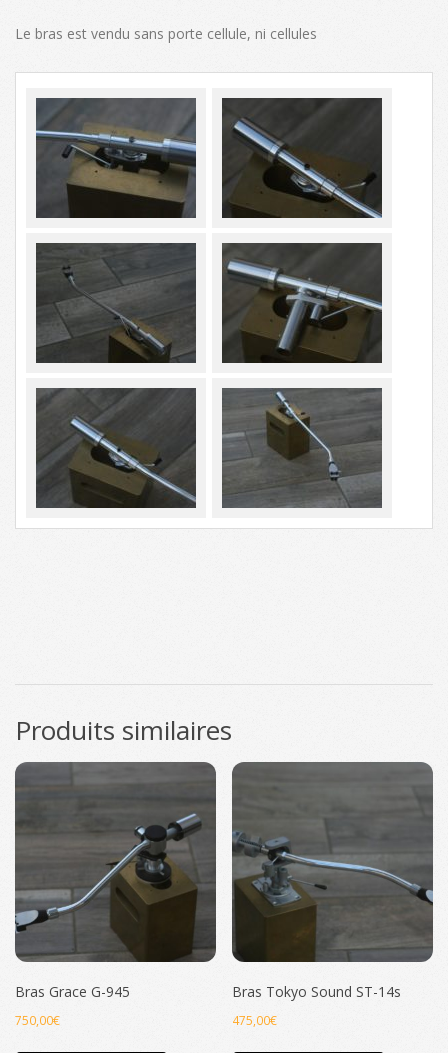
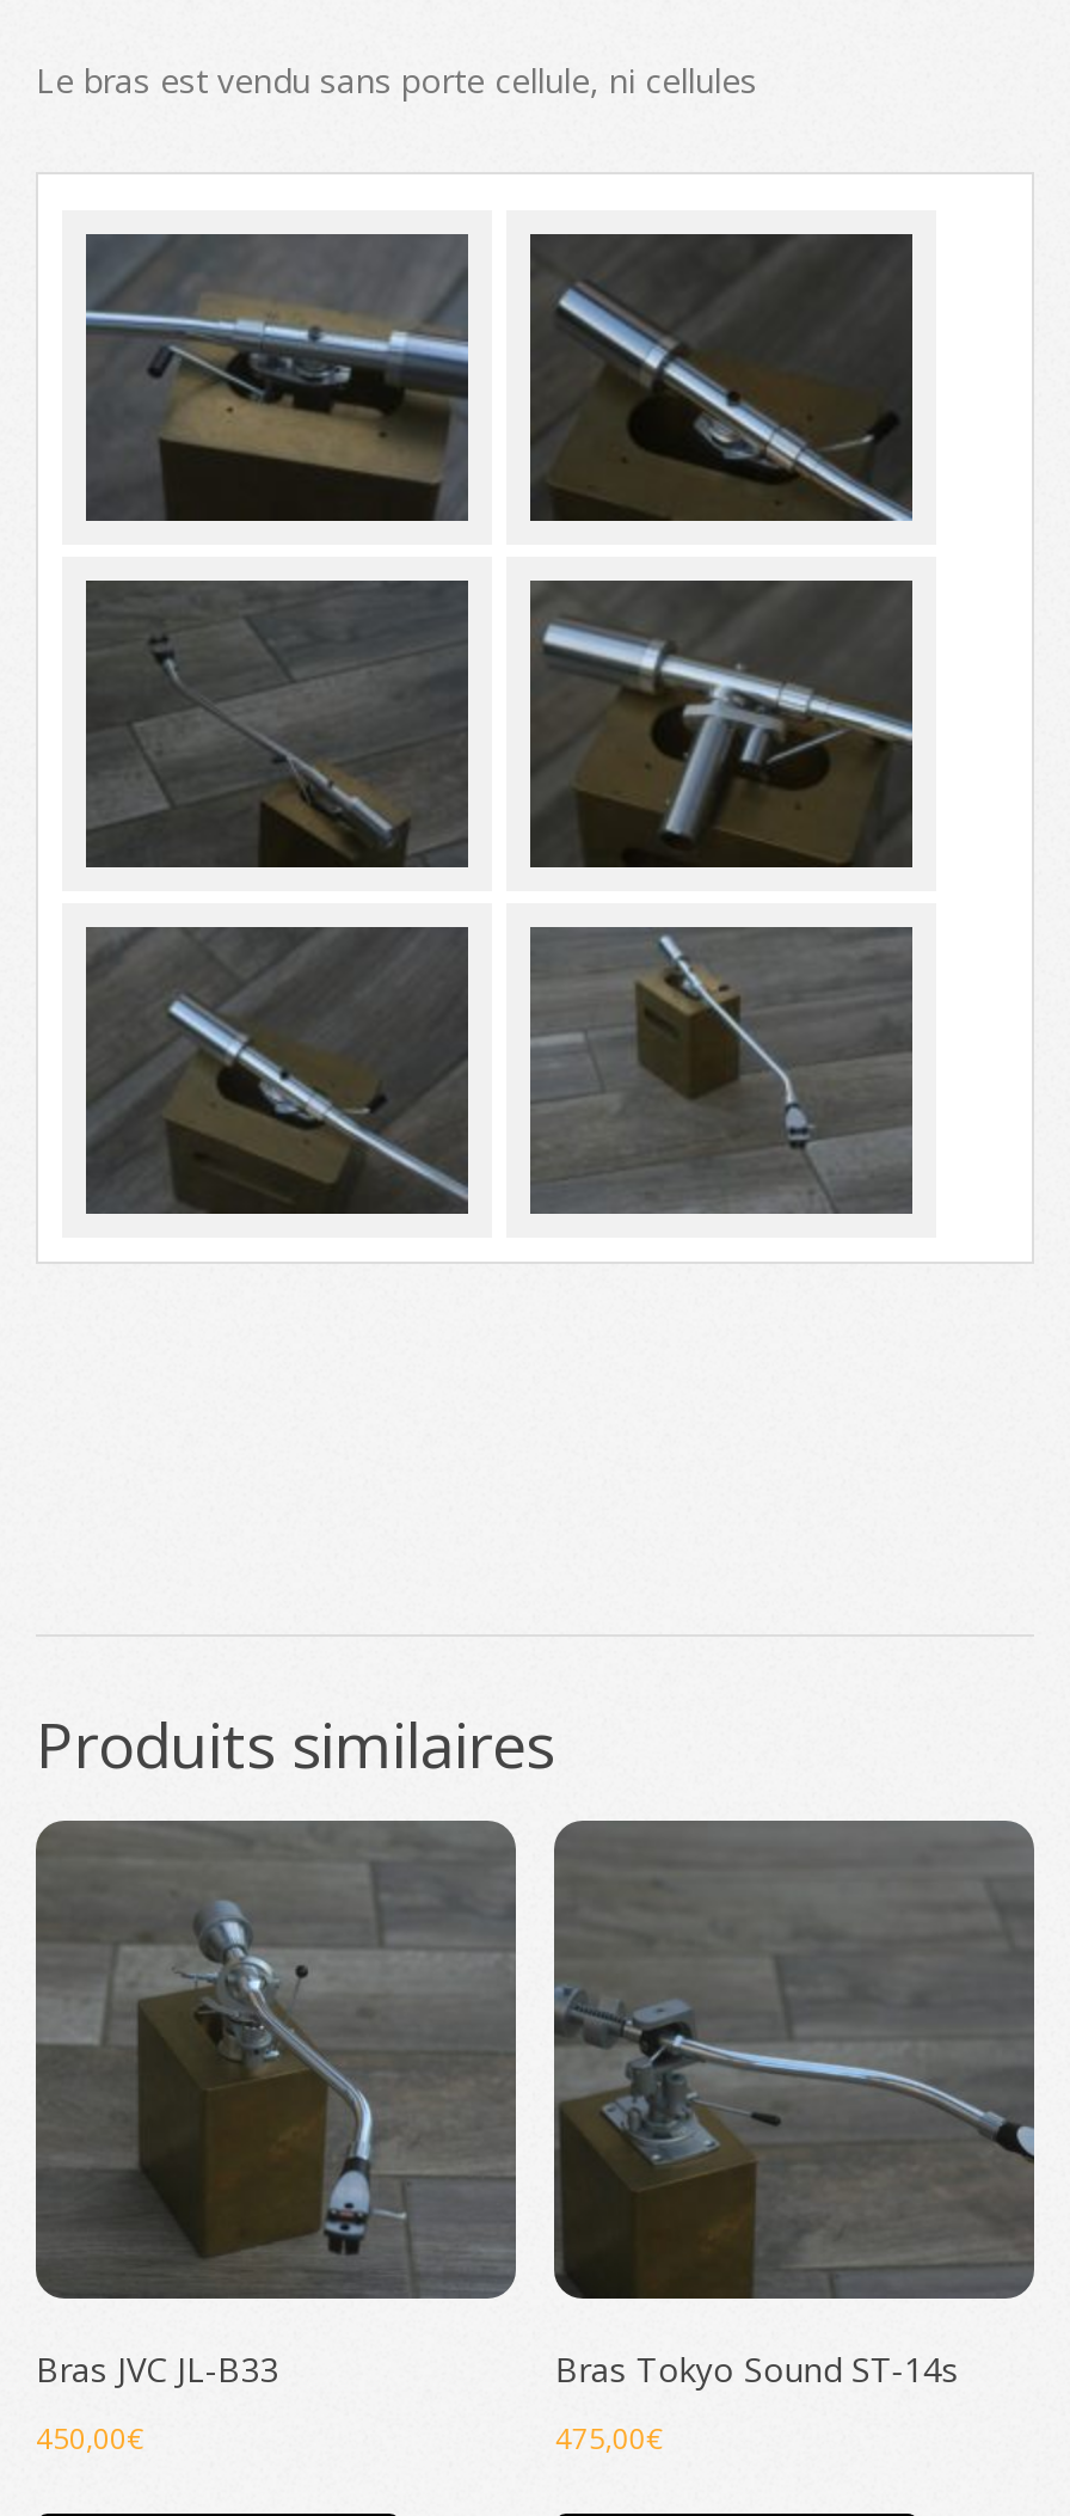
- [image]
- Bras Grace G-945
+ [image]
+ Bras JVC JL-B33

- 750,00€
+ 450,00€
